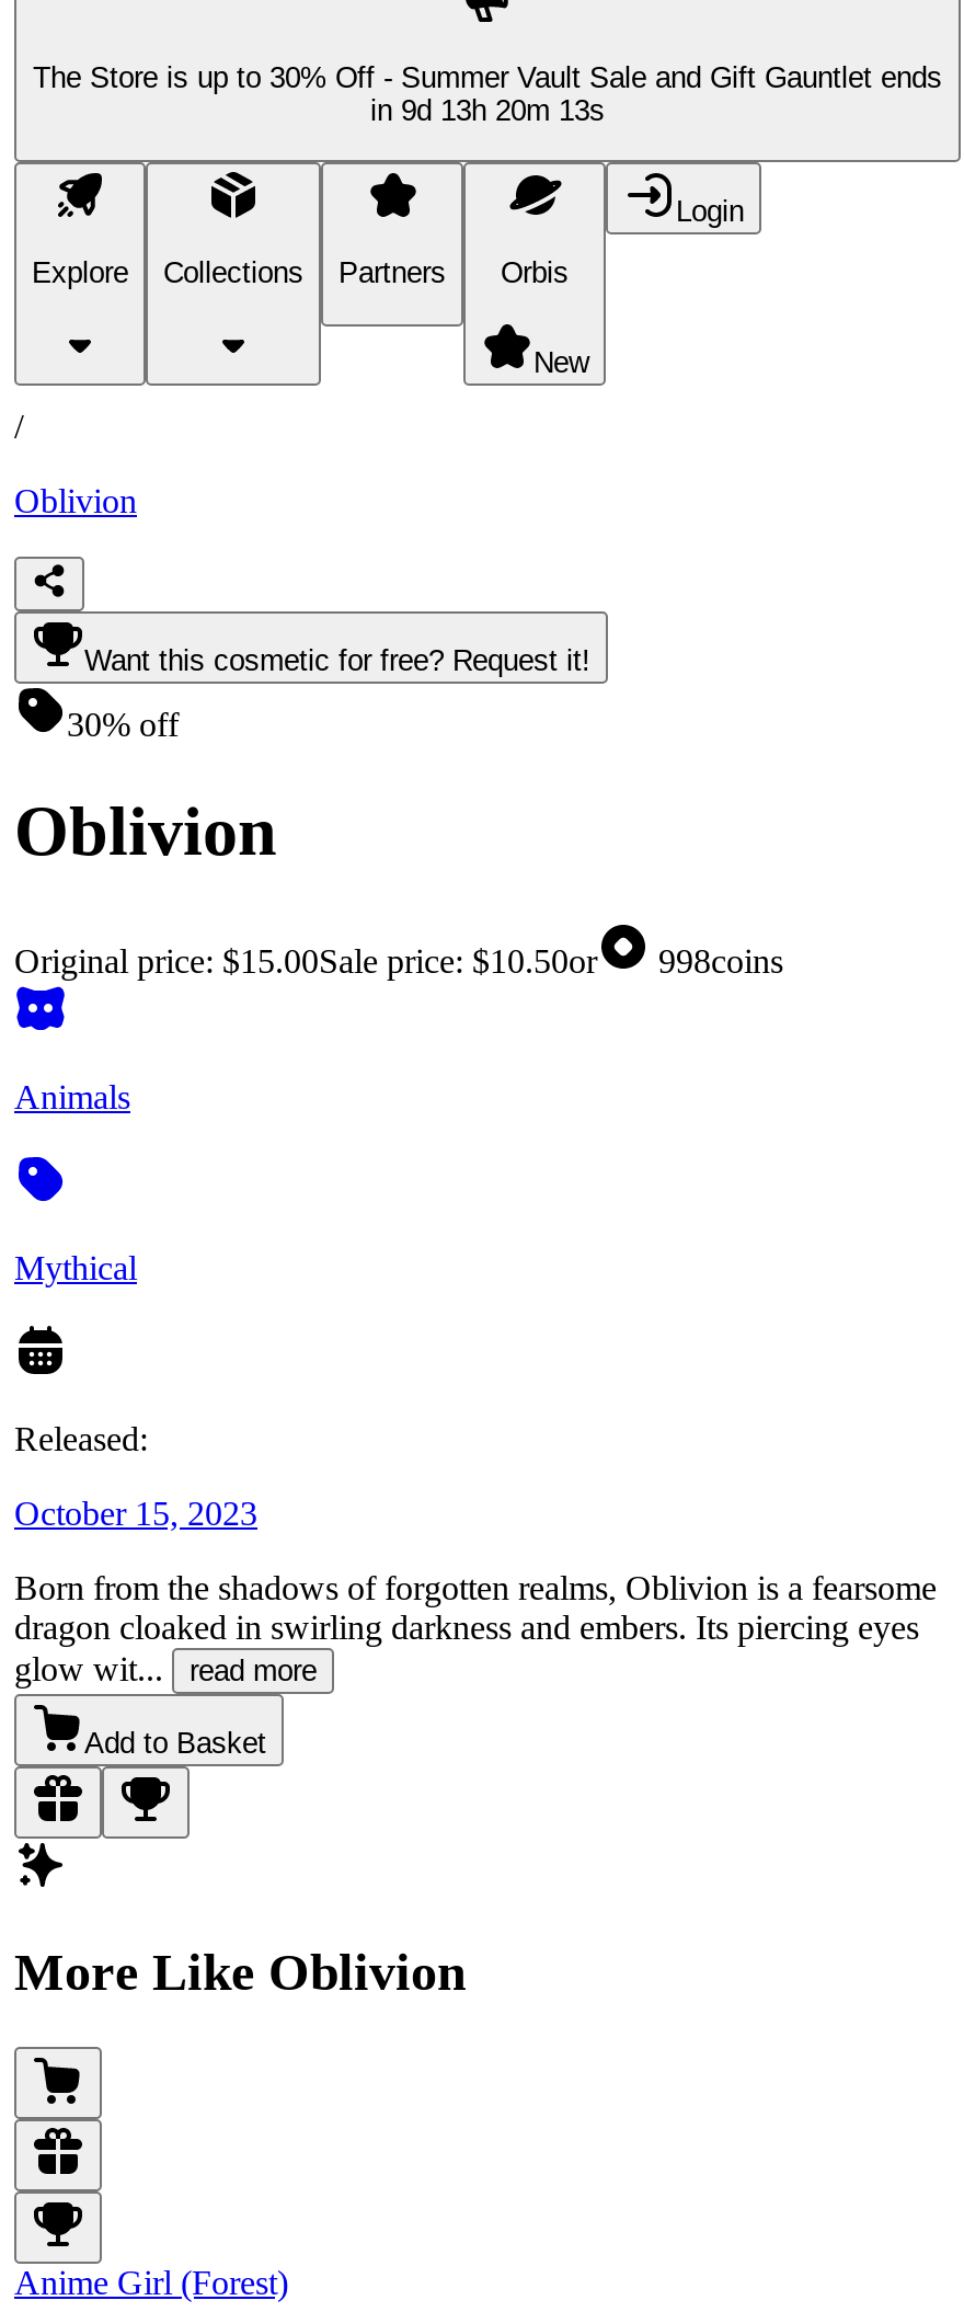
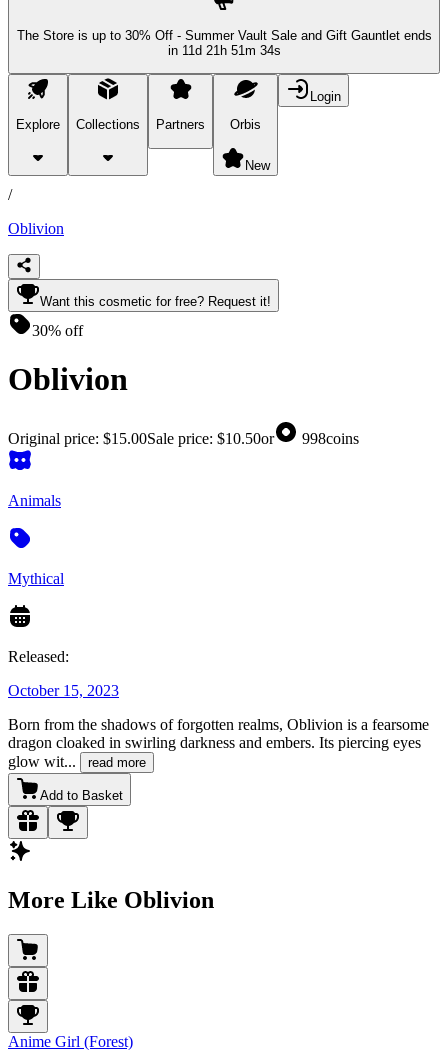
- in 9d 13h 20m 13s
+ in 11d 21h 51m 34s
